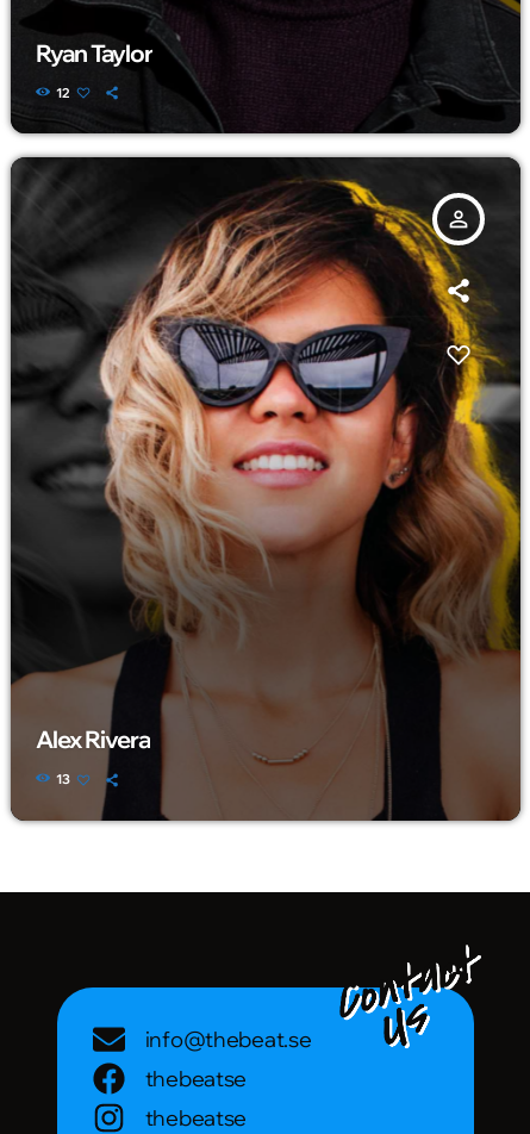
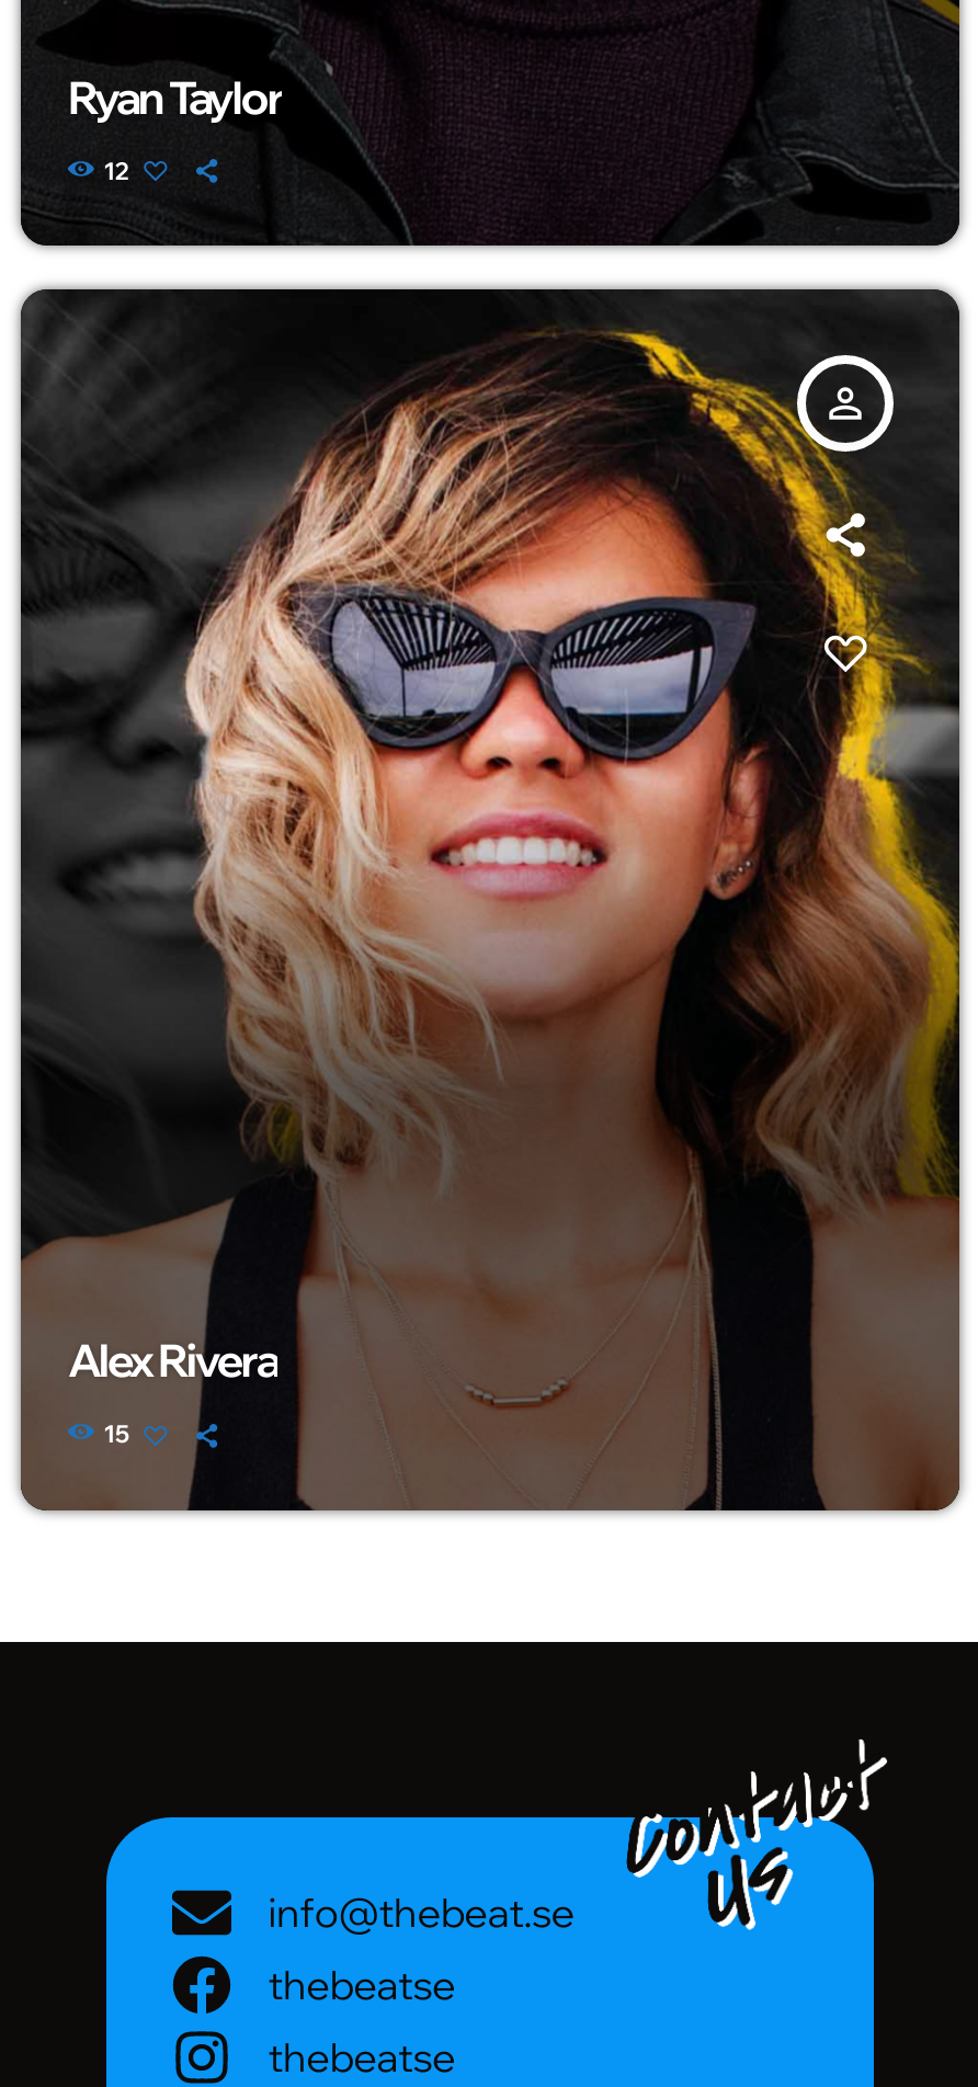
- 13
+ 15
